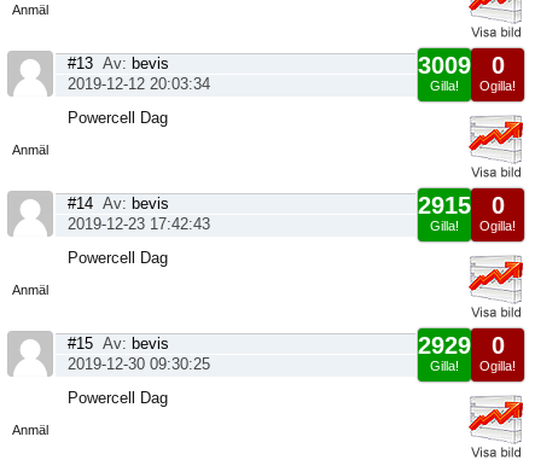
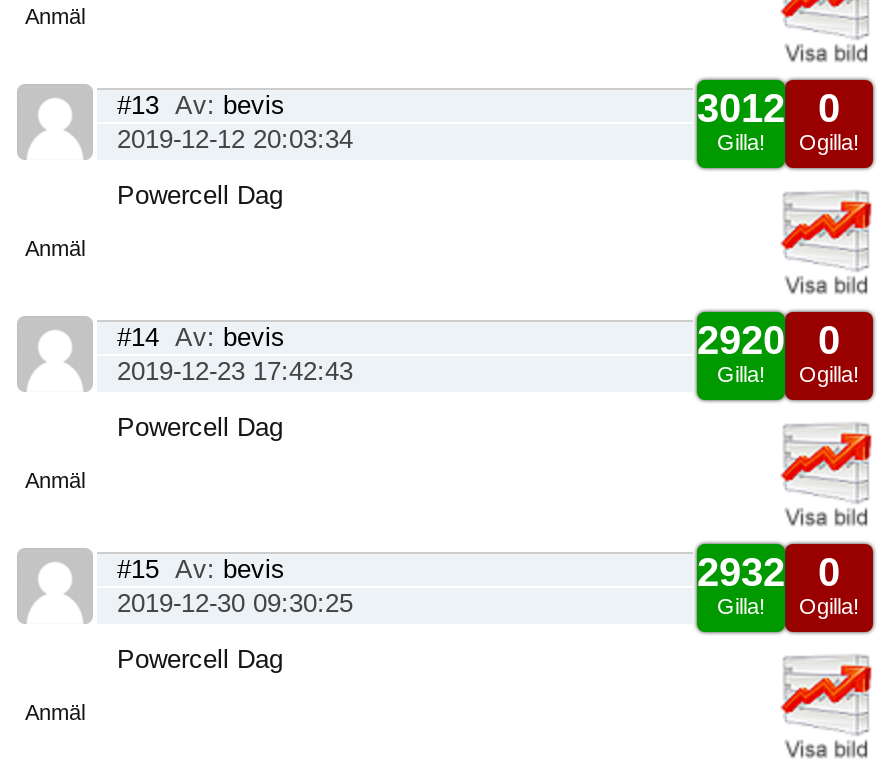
- 3009 0
+ 3012 0

- 2915 0
+ 2920 0

- 2929 0
+ 2932 0
